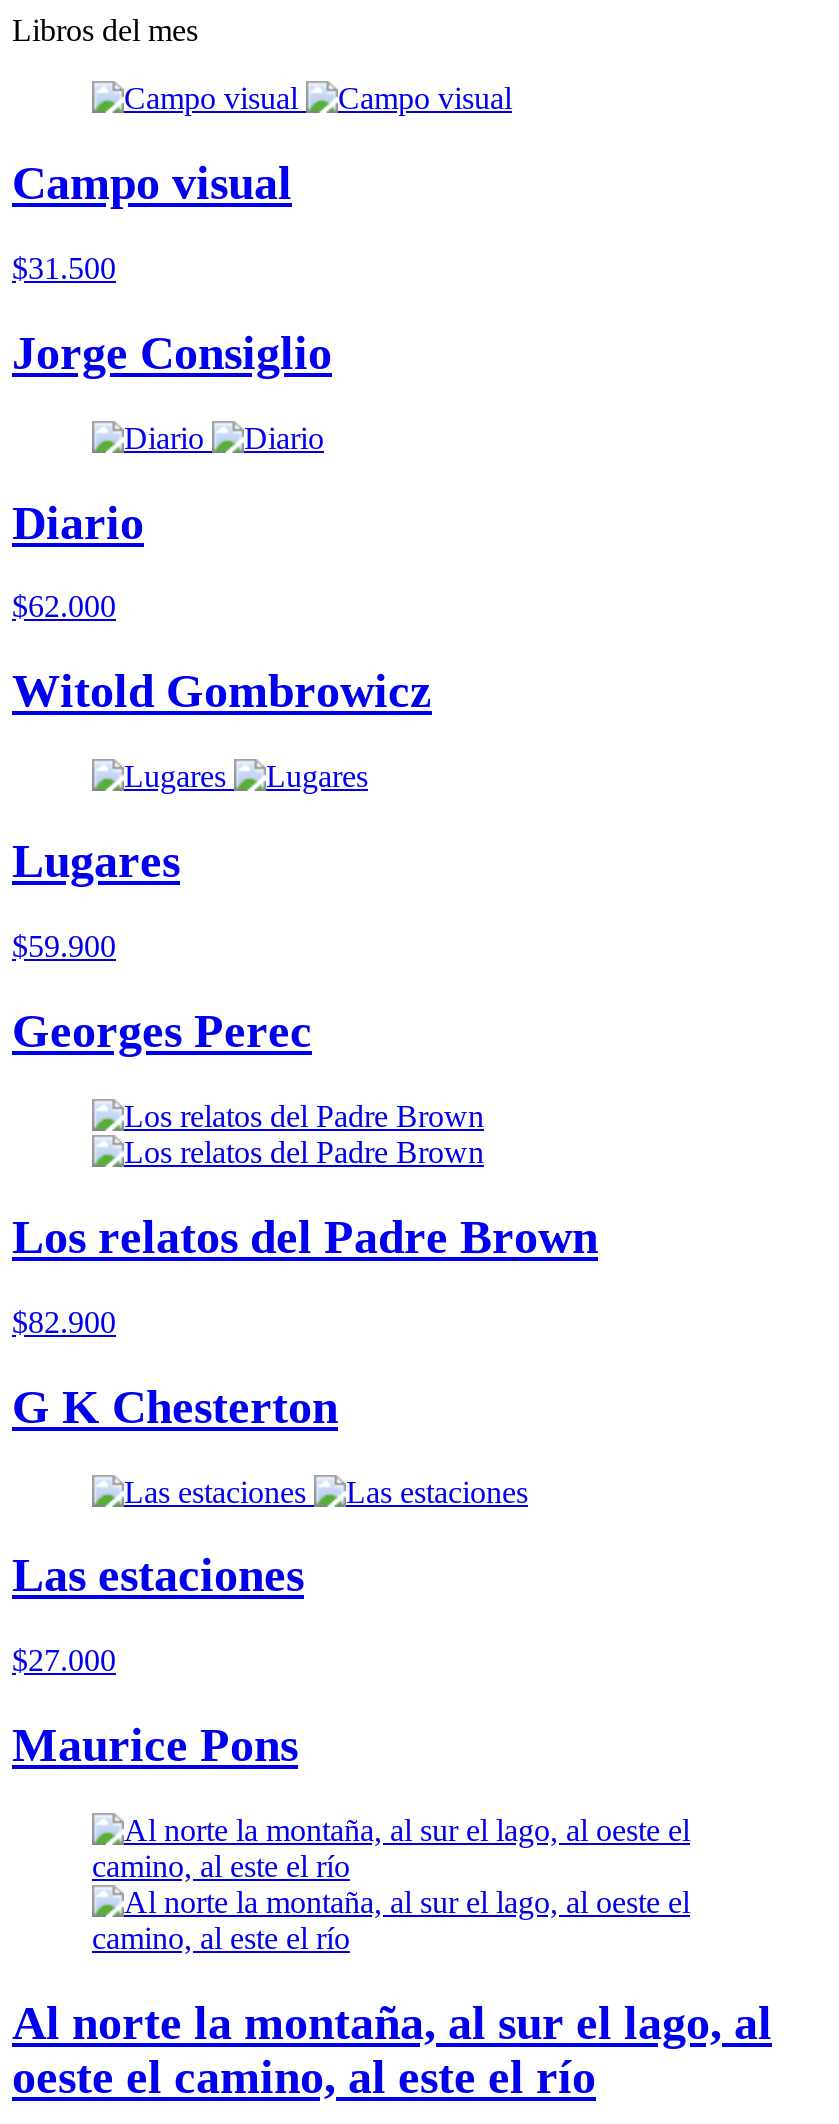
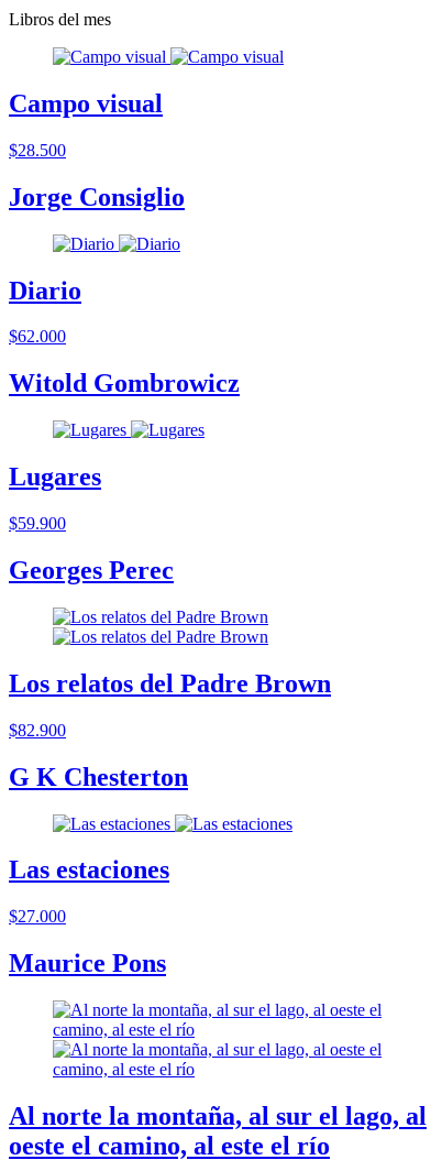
- $31.500
+ $28.500
